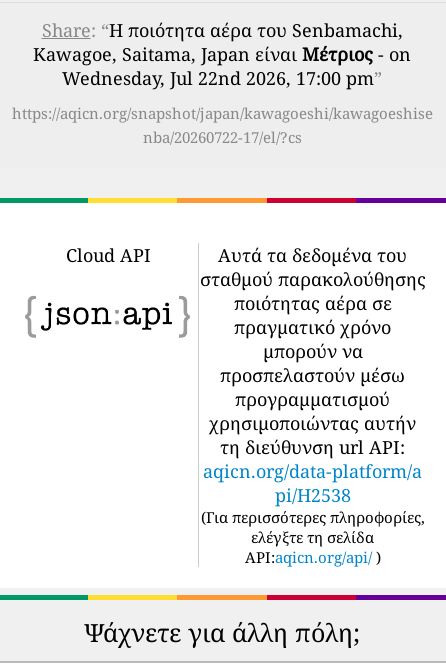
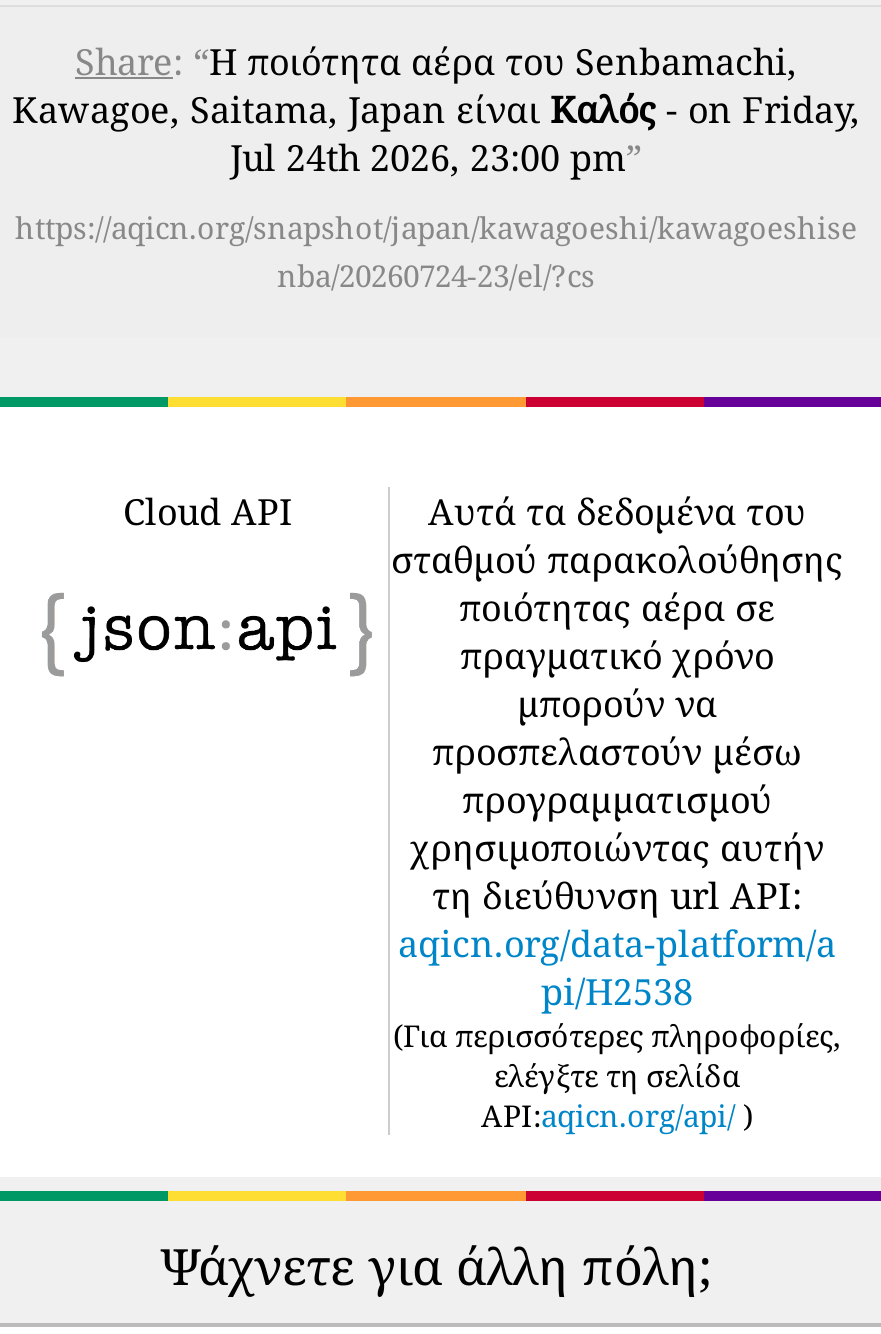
- Kawagoe, Saitama, Japan είναι Μέτριος - on
- Wednesday, Jul 22nd 2026, 17:00 pm”
+ Kawagoe, Saitama, Japan είναι Καλός - on Friday,
+ Jul 24th 2026, 23:00 pm”

- nba/20260722-17/el/?cs
+ nba/20260724-23/el/?cs
